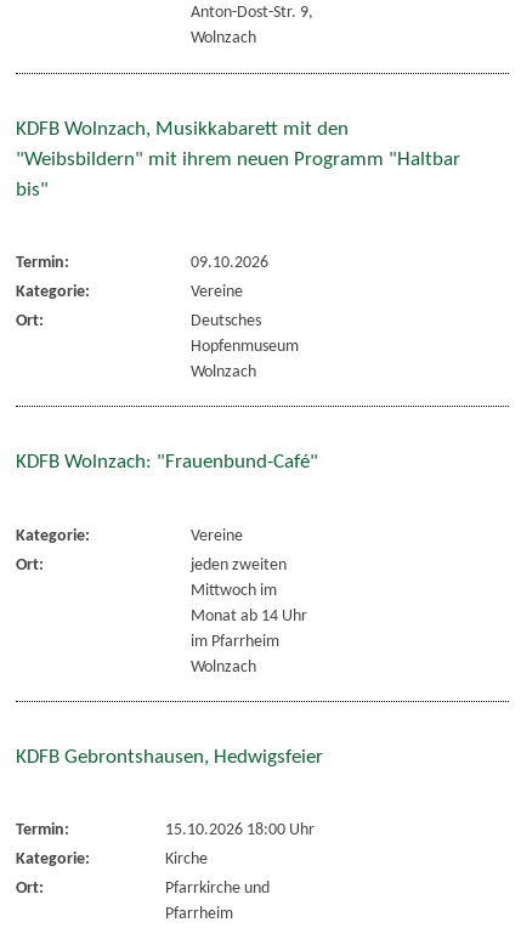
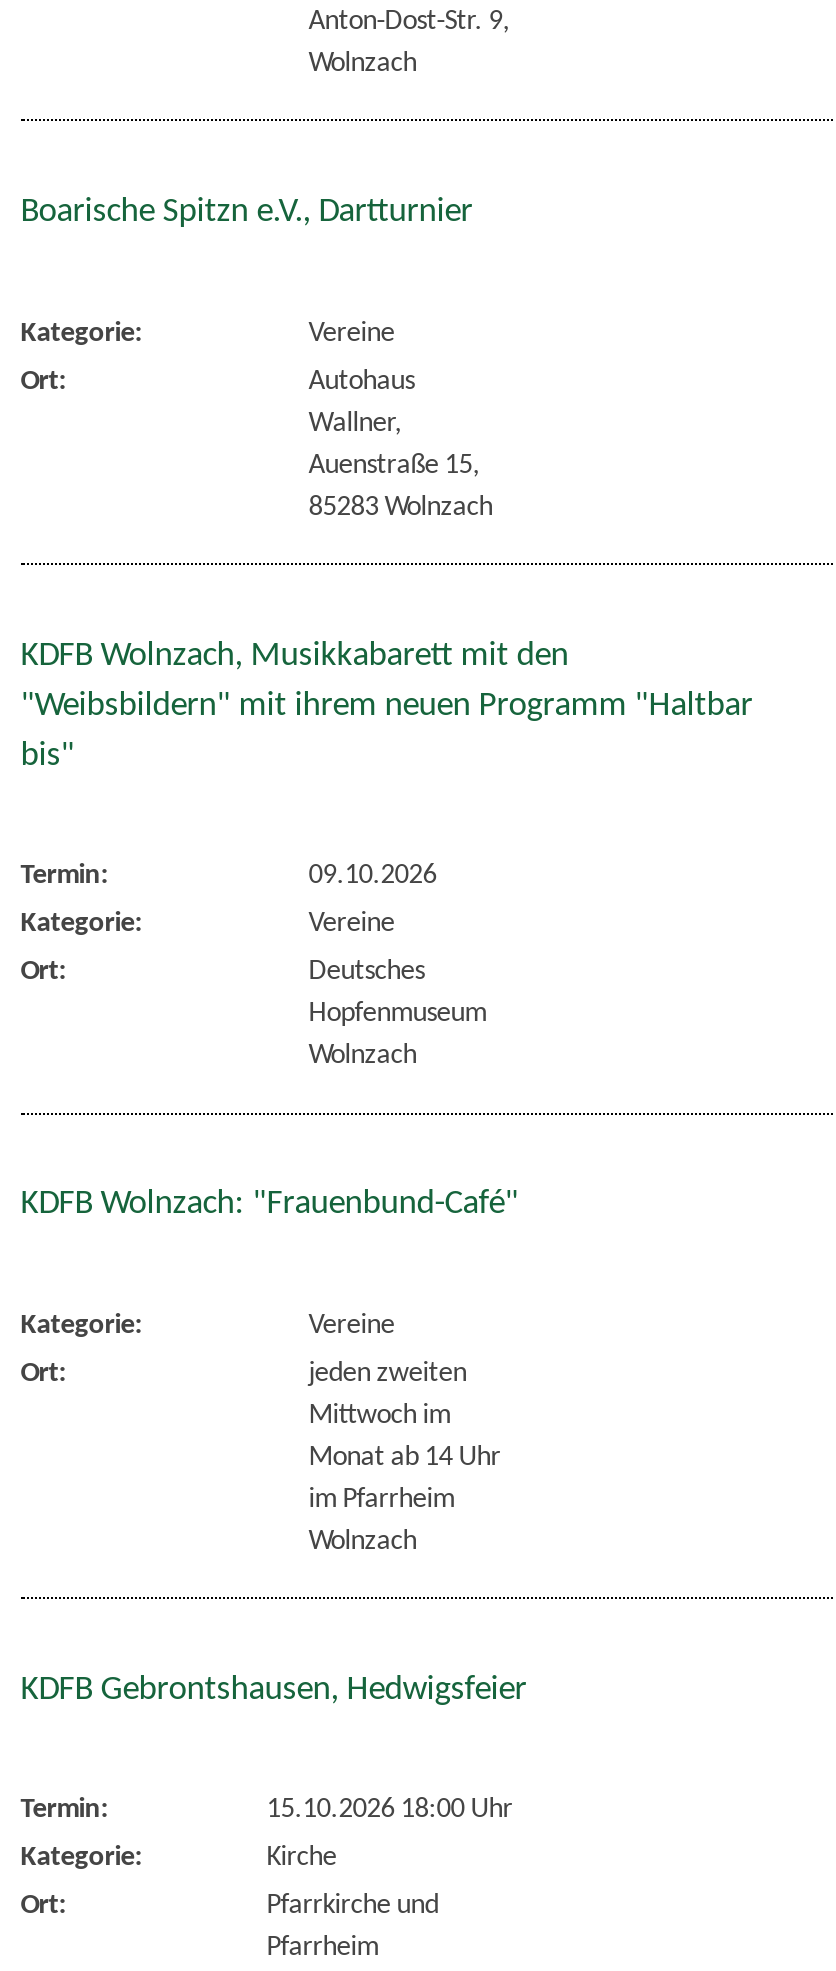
+ Boarische Spitzn e.V., Dartturnier

+ Kategorie:
+ Vereine
+ Ort:
+ Autohaus
+ Wallner,
+ Auenstraße 15,
+ 85283 Wolnzach
